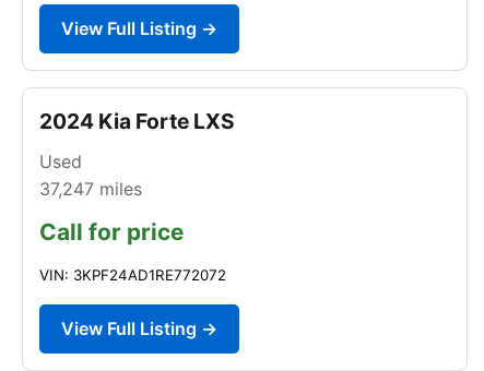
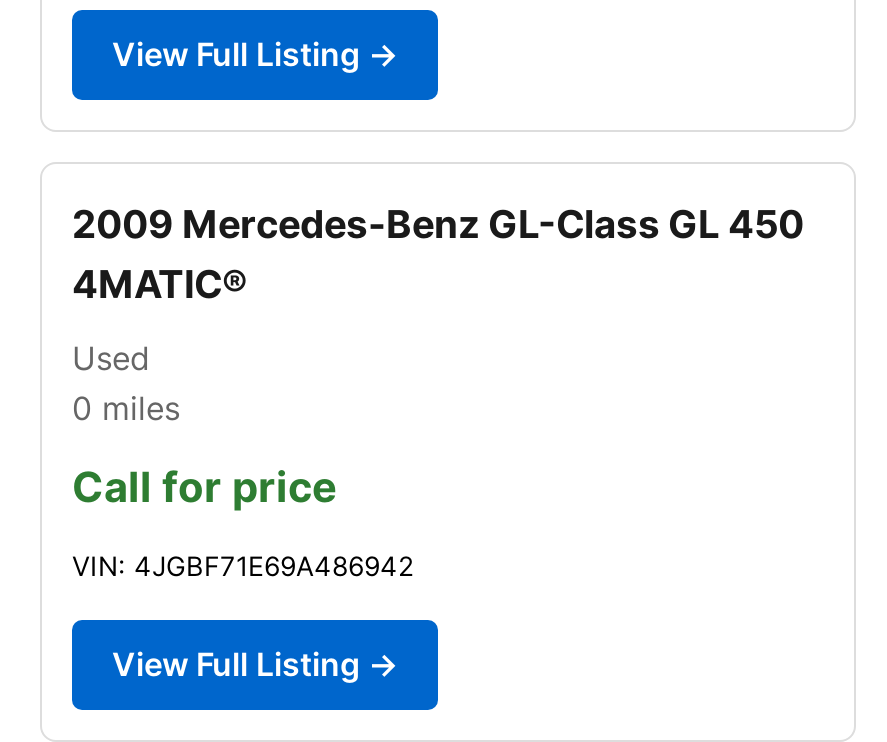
- 2024 Kia Forte LXS
+ 2009 Mercedes-Benz GL-Class GL 450
+ 4MATIC®

- 37,247 miles
+ 0 miles

- VIN: 3KPF24AD1RE772072
+ VIN: 4JGBF71E69A486942
